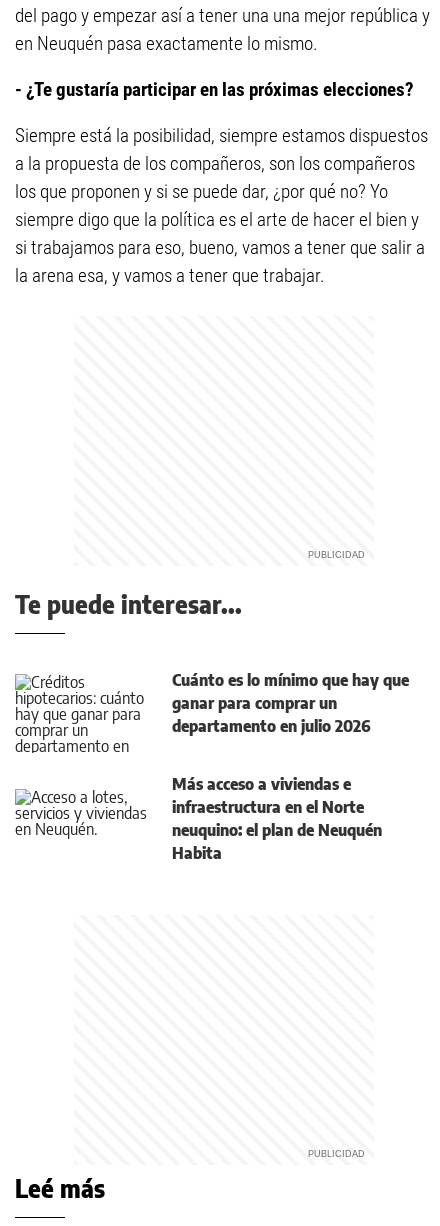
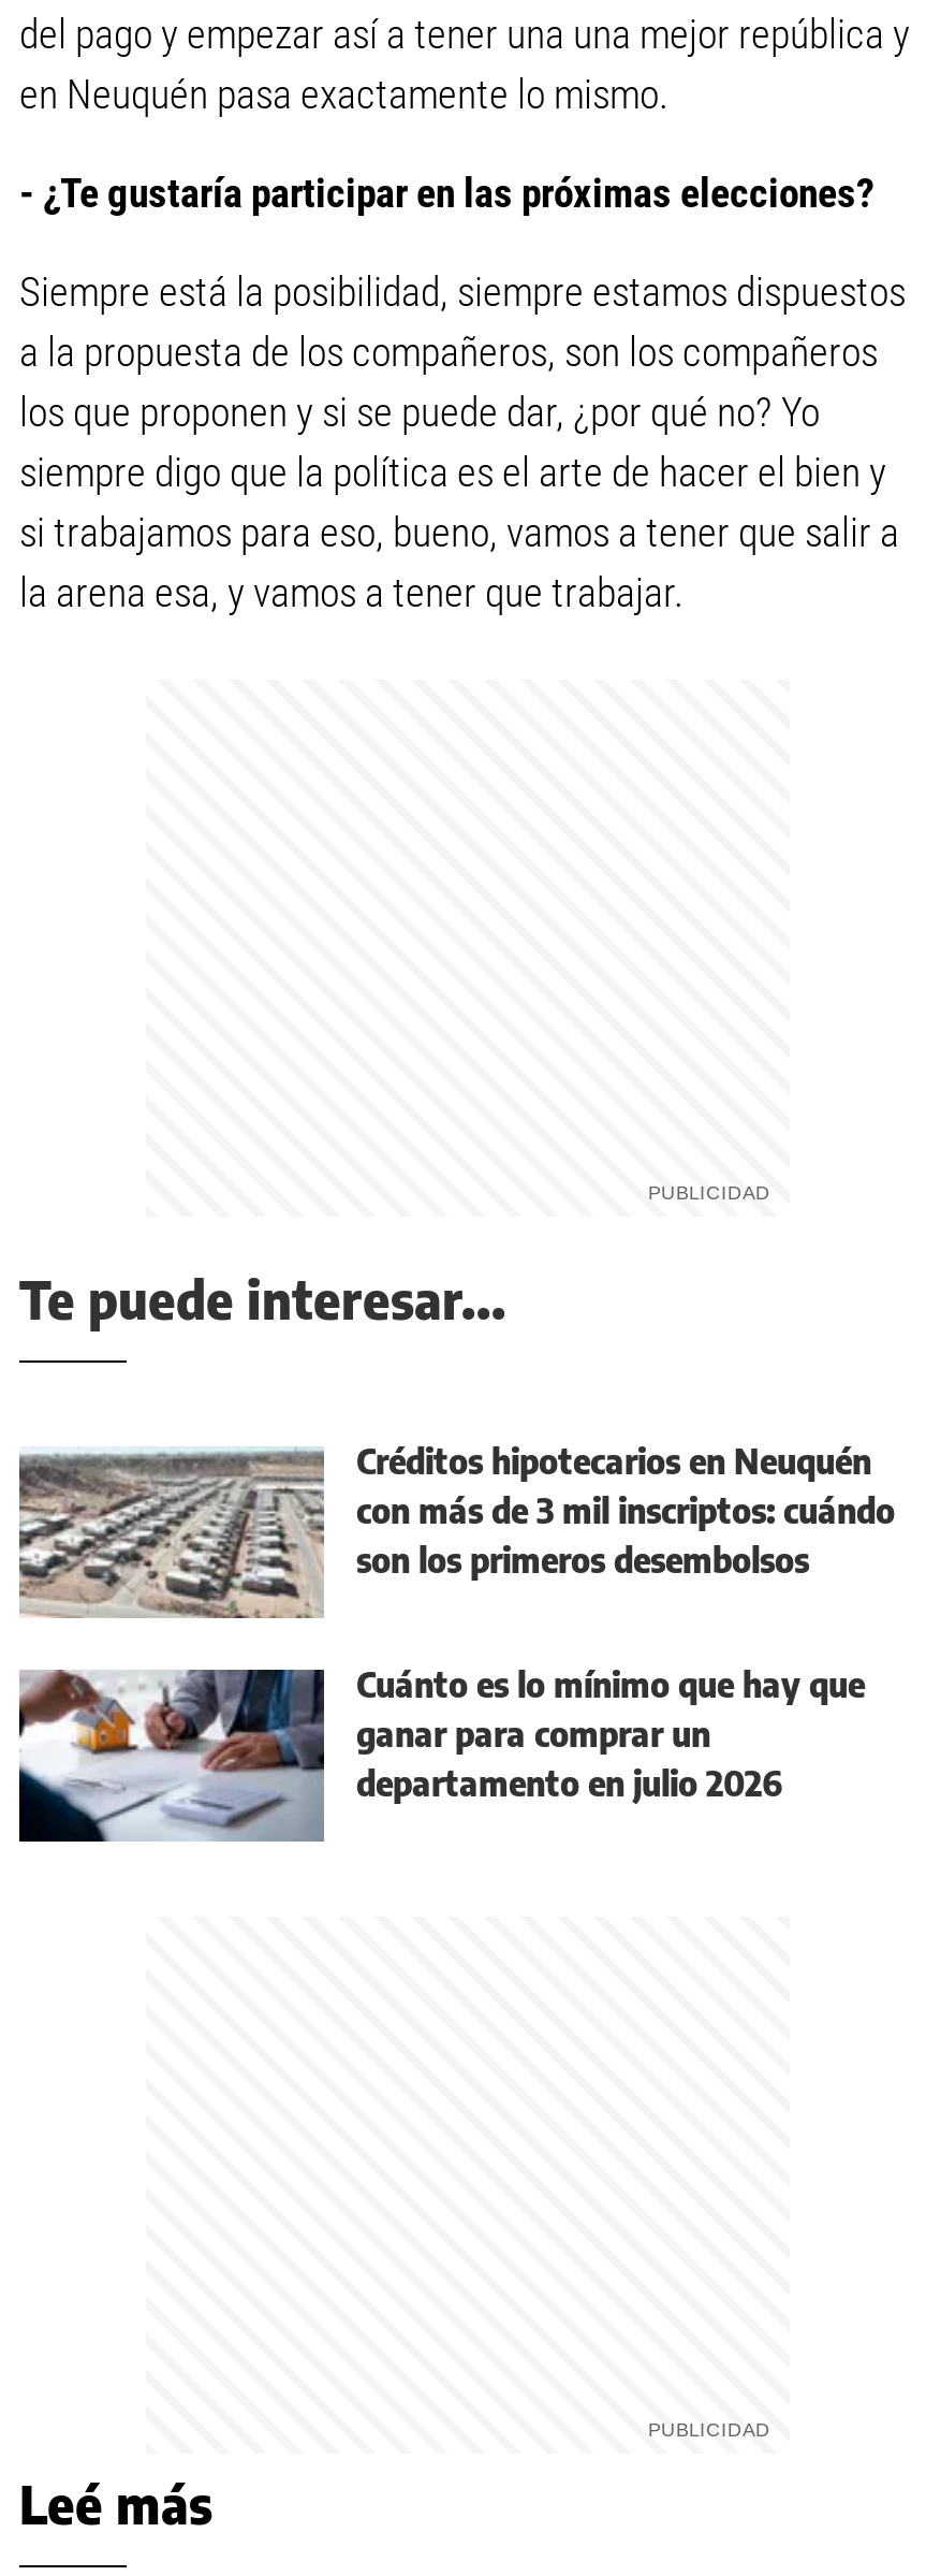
+ Créditos hipotecarios en Neuquén
+ con más de 3 mil inscriptos: cuándo
+ son los primeros desembolsos

- [image]
+ [image]

moved down: Cuánto es lo mínimo que hay que | ganar para comprar un | departamento en julio 2026

- Más acceso a viviendas e
- infraestructura en el Norte
- neuquino: el plan de Neuquén
- Habita

- [image]
+ [image]
